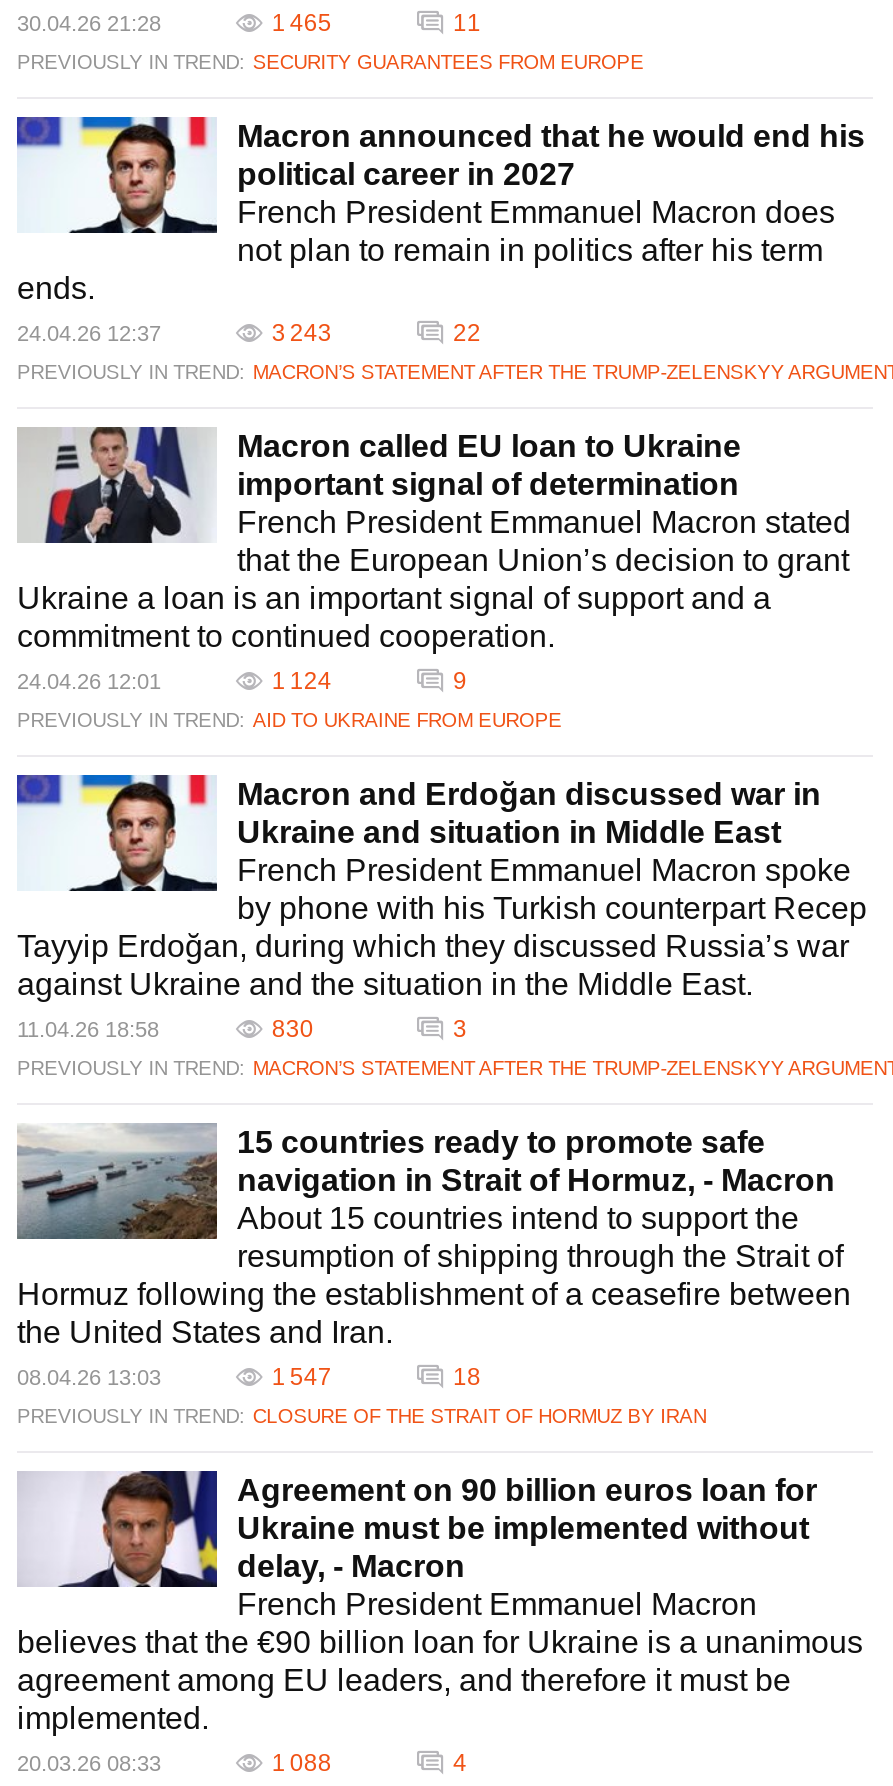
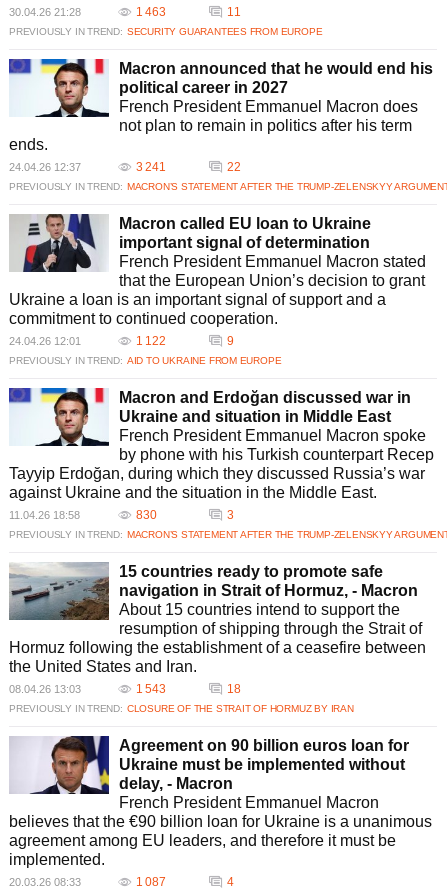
- 1 465
+ 1 463

- 3 243
+ 3 241

- 1 124
+ 1 122

- 1 547
+ 1 543

- 1 088
+ 1 087
